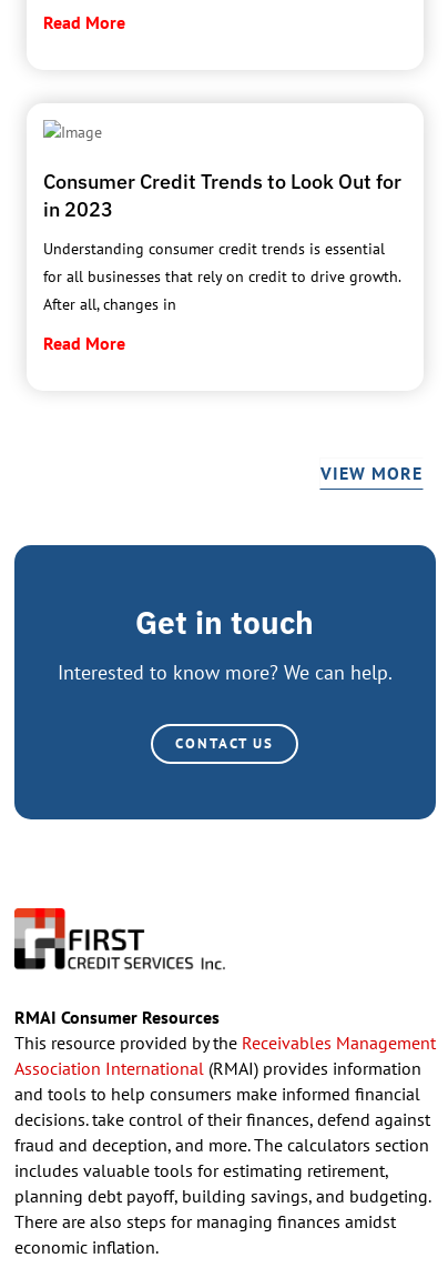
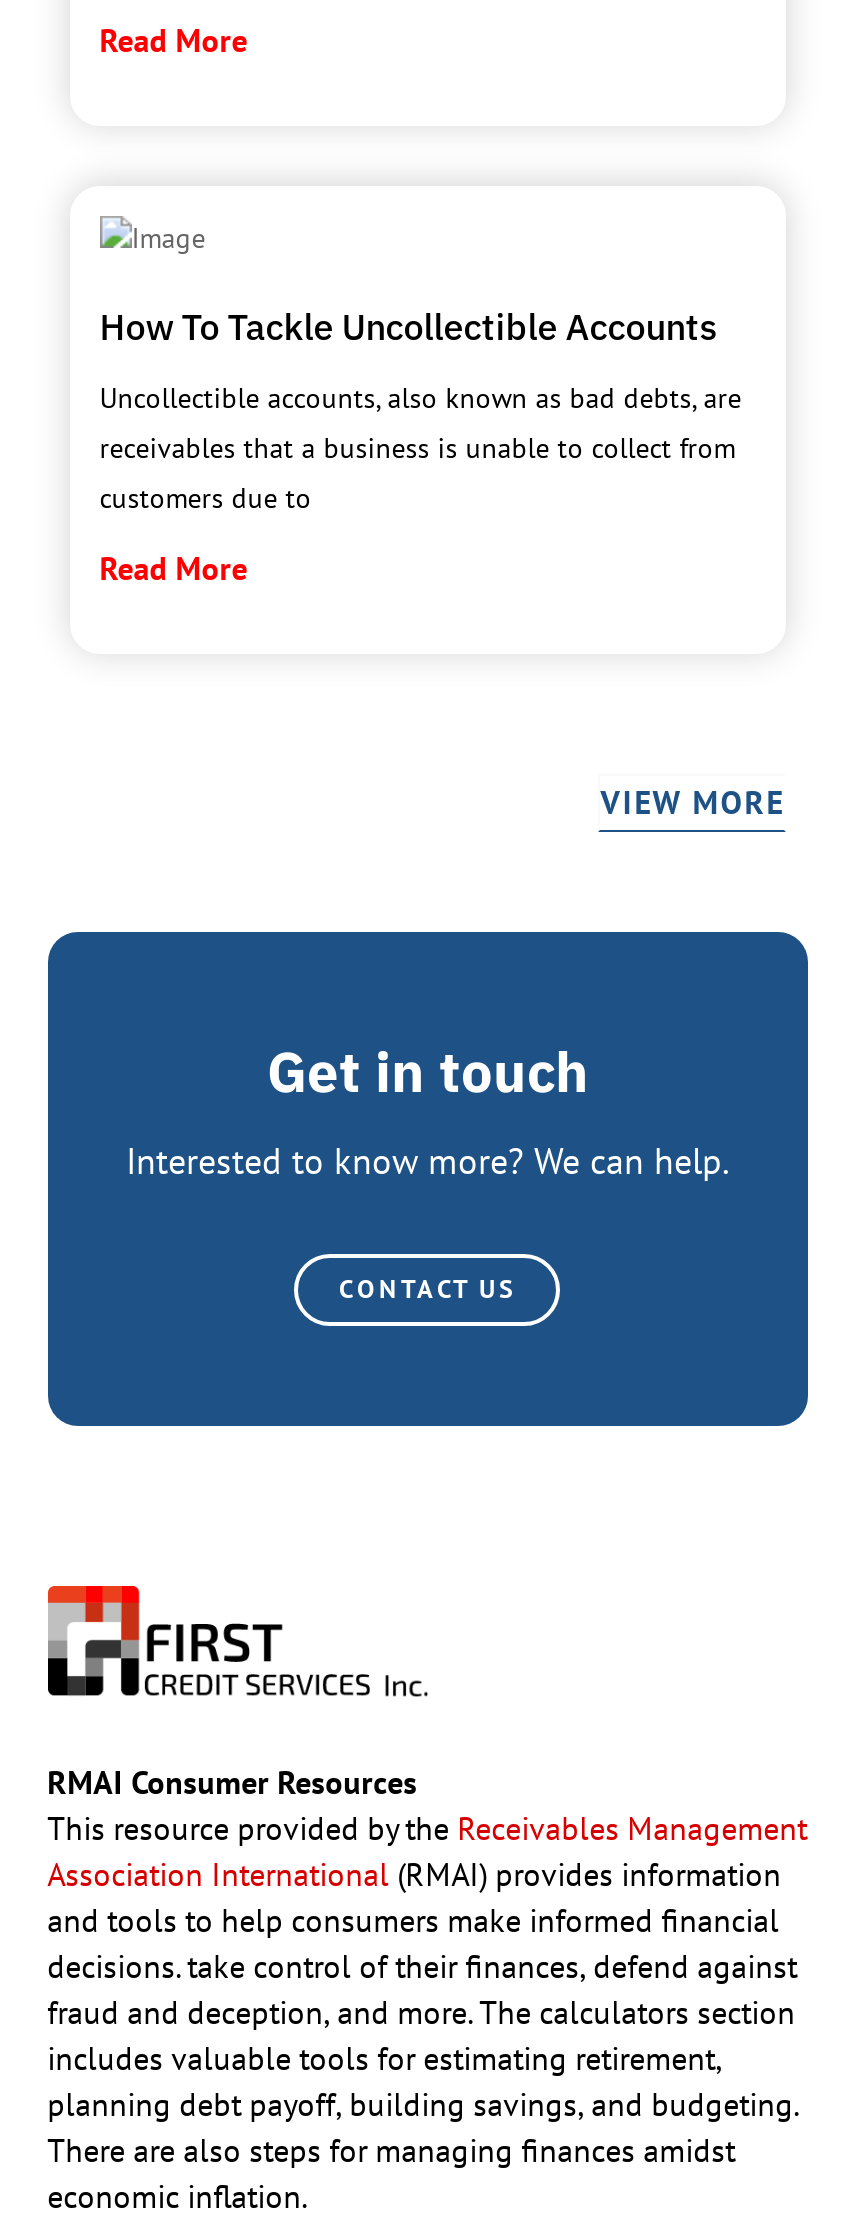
- Consumer Credit Trends to Look Out for
- in 2023
+ How To Tackle Uncollectible Accounts

- Understanding consumer credit trends is essential
- for all businesses that rely on credit to drive growth.
- After all, changes in
+ Uncollectible accounts, also known as bad debts, are
+ receivables that a business is unable to collect from
+ customers due to
